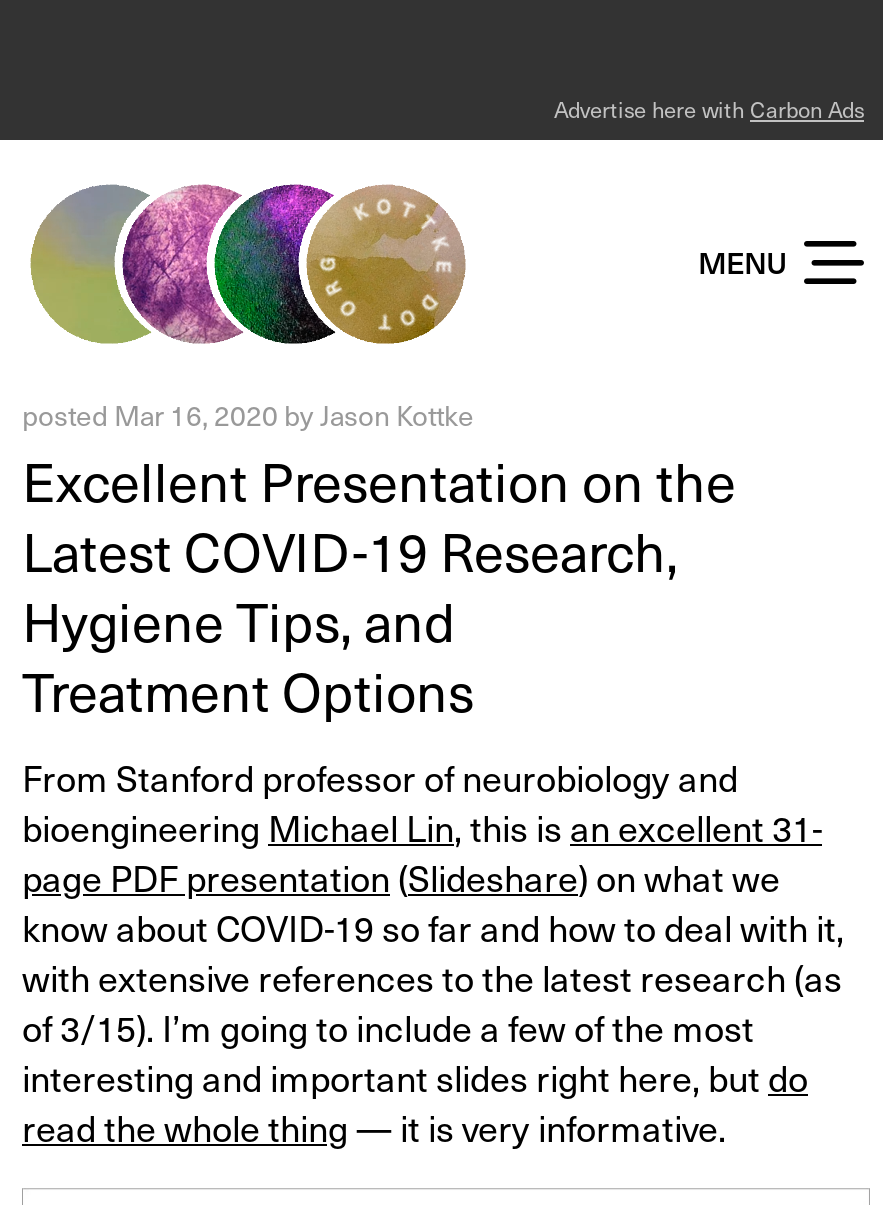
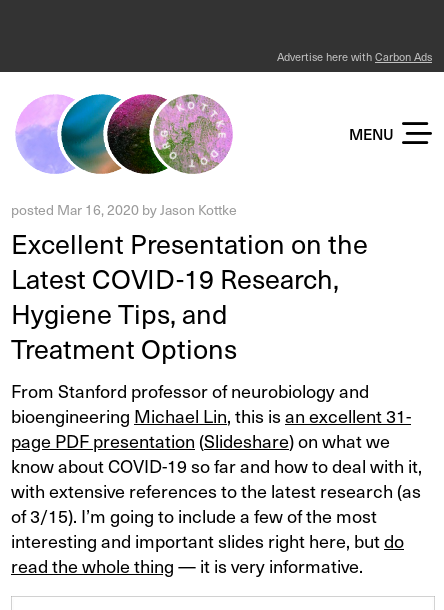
- [image]
+ [image]
